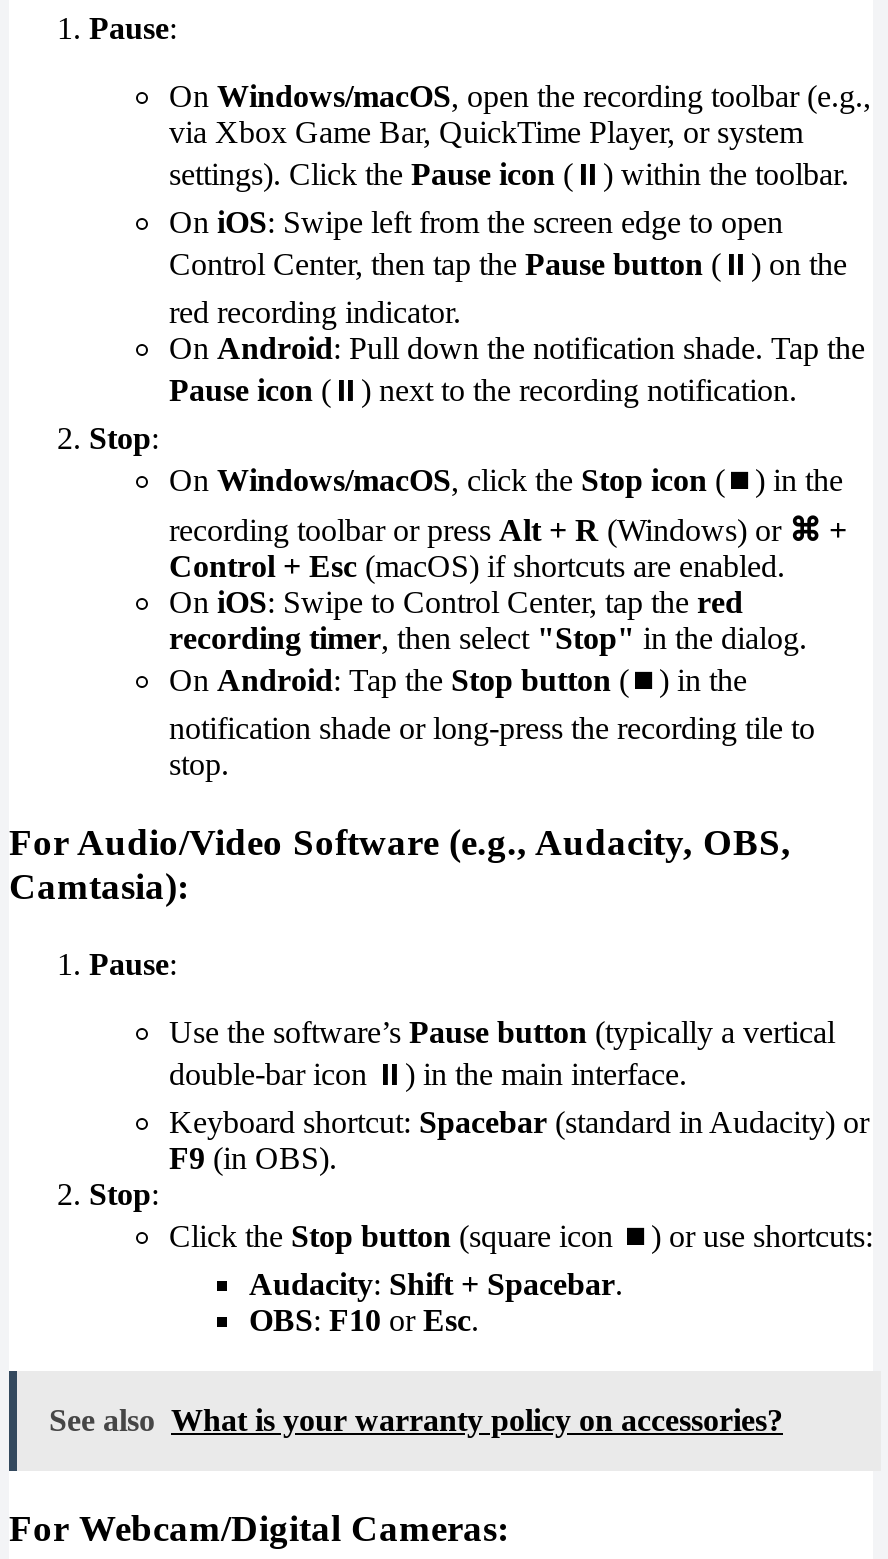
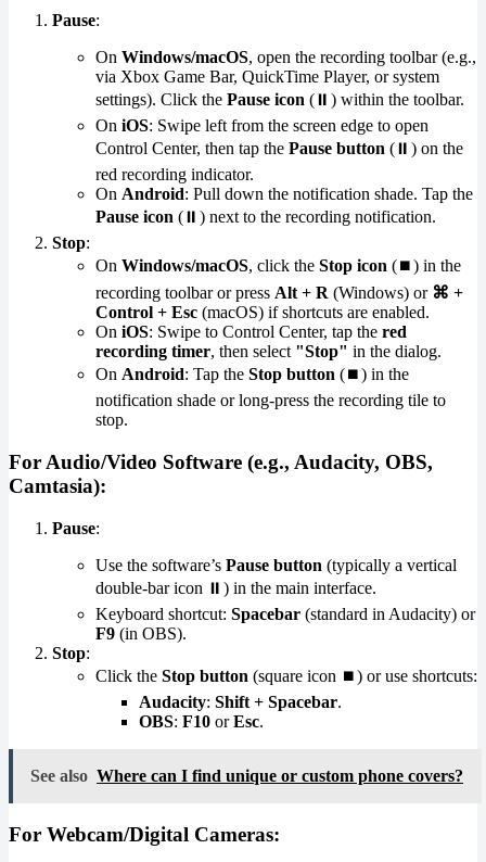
- See also What is your warranty policy on accessories?
+ See also Where can I find unique or custom phone covers?
